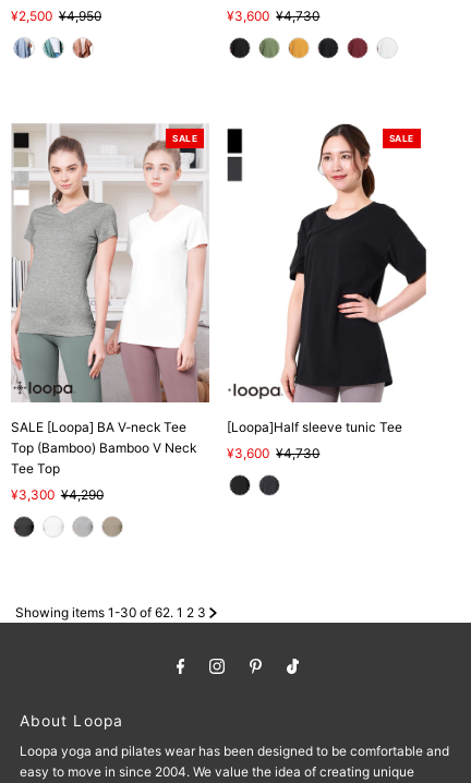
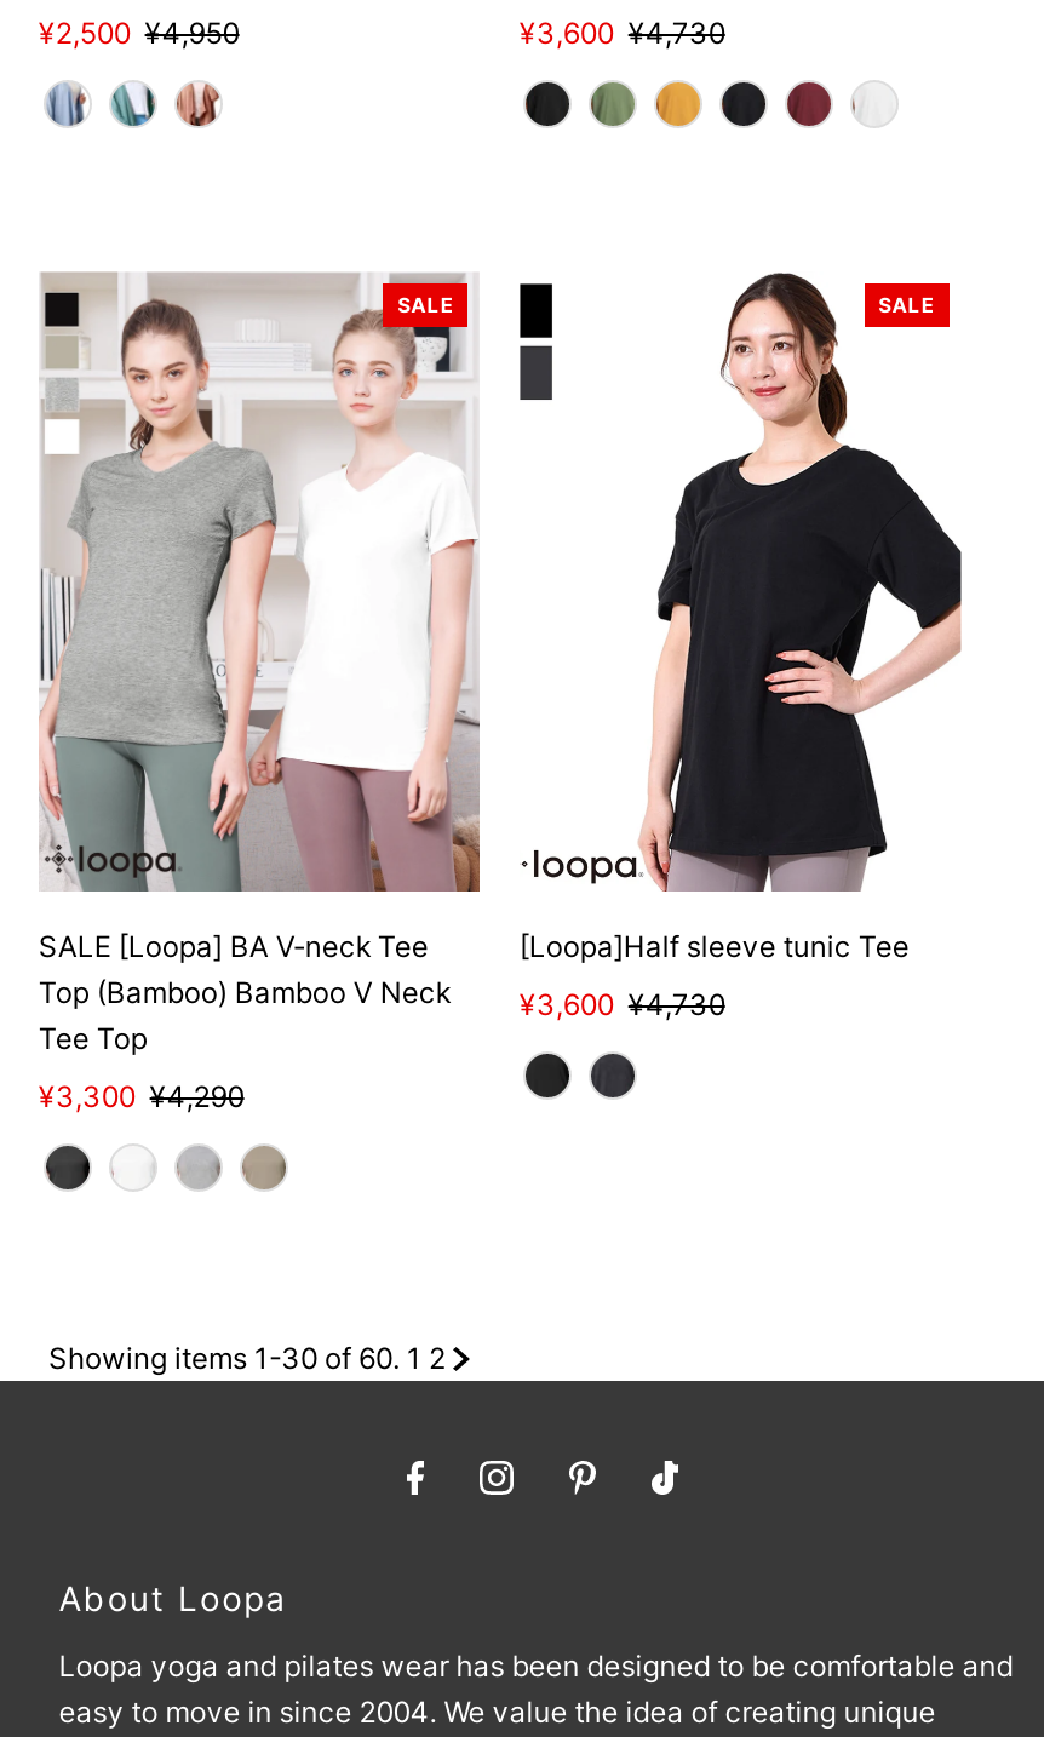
- Showing items 1-30 of 62. 1 2 3
+ Showing items 1-30 of 60. 1 2
